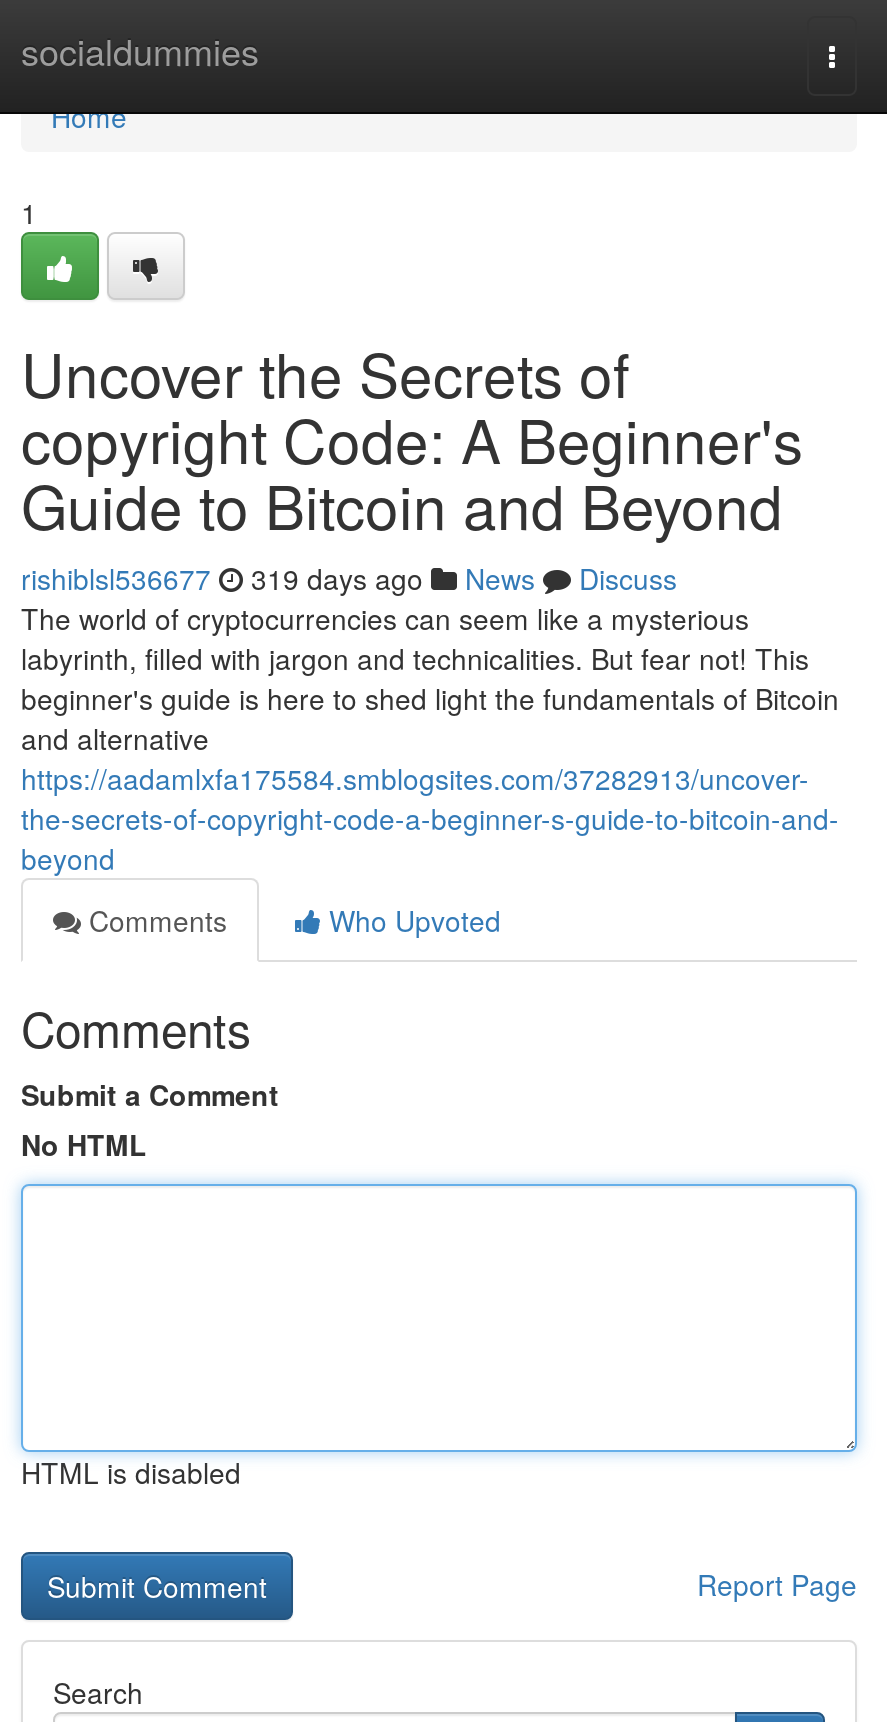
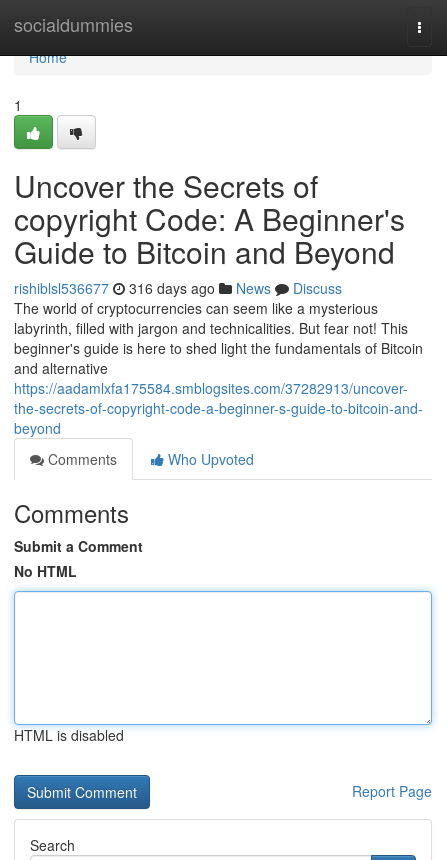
- rishiblsl536677 319 days ago News Discuss
+ rishiblsl536677 316 days ago News Discuss
